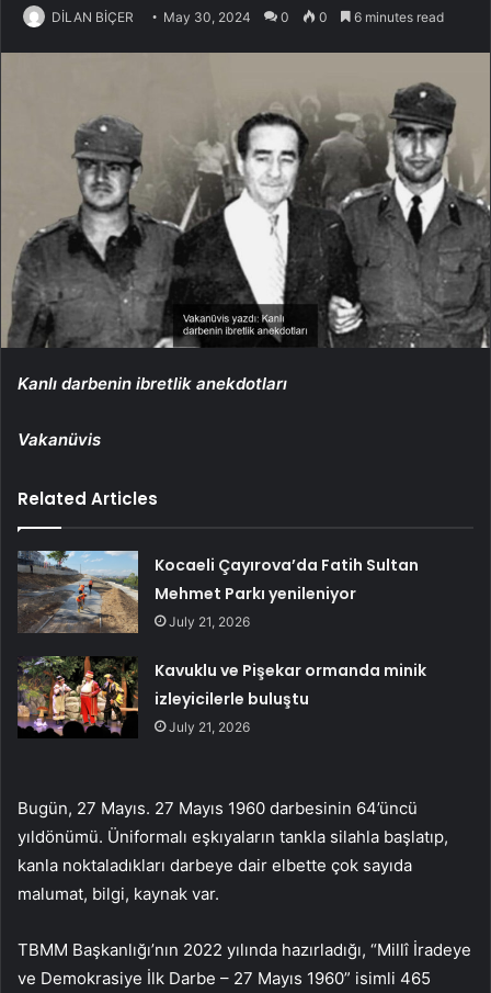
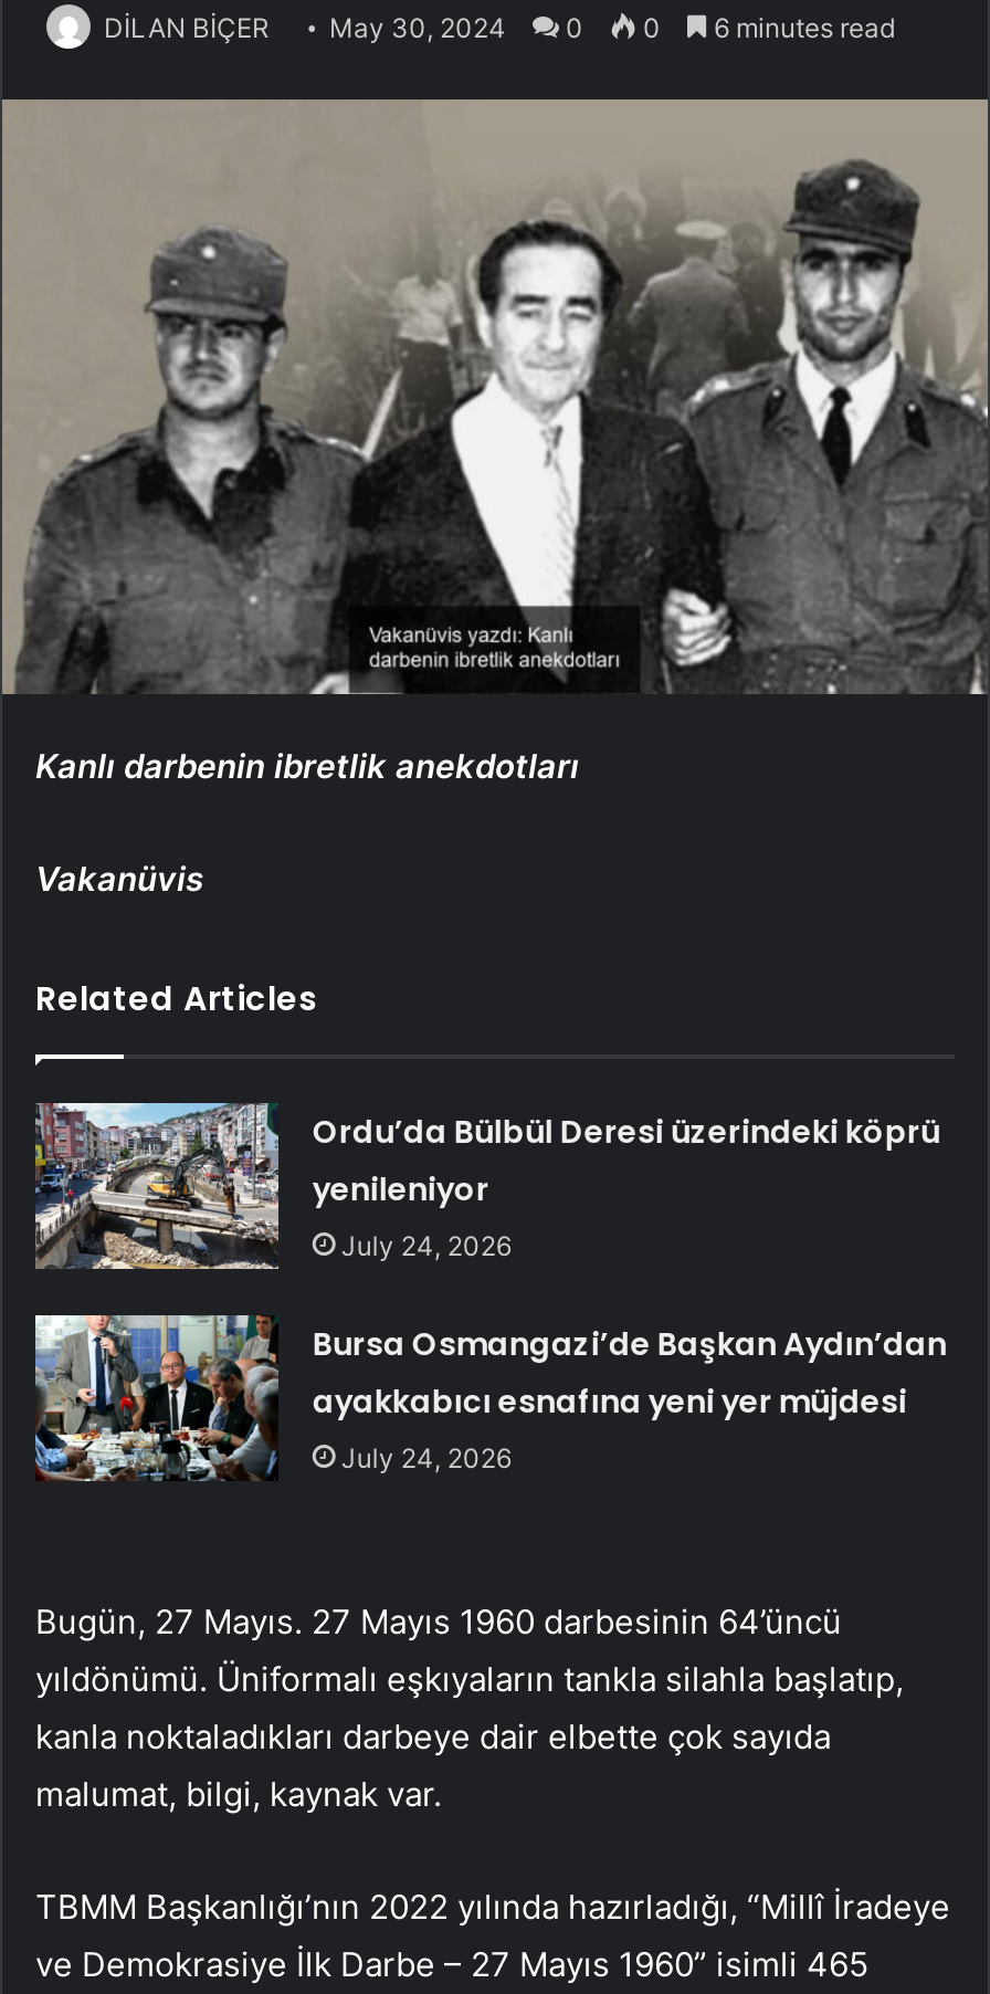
- [image]
- Kocaeli Çayırova’da Fatih Sultan
- Mehmet Parkı yenileniyor
- July 21, 2026
+ [image]
+ Ordu’da Bülbül Deresi üzerindeki köprü
+ yenileniyor
+ July 24, 2026

- [image]
- Kavuklu ve Pişekar ormanda minik
- izleyicilerle buluştu
- July 21, 2026
+ [image]
+ Bursa Osmangazi’de Başkan Aydın’dan
+ ayakkabıcı esnafına yeni yer müjdesi
+ July 24, 2026
